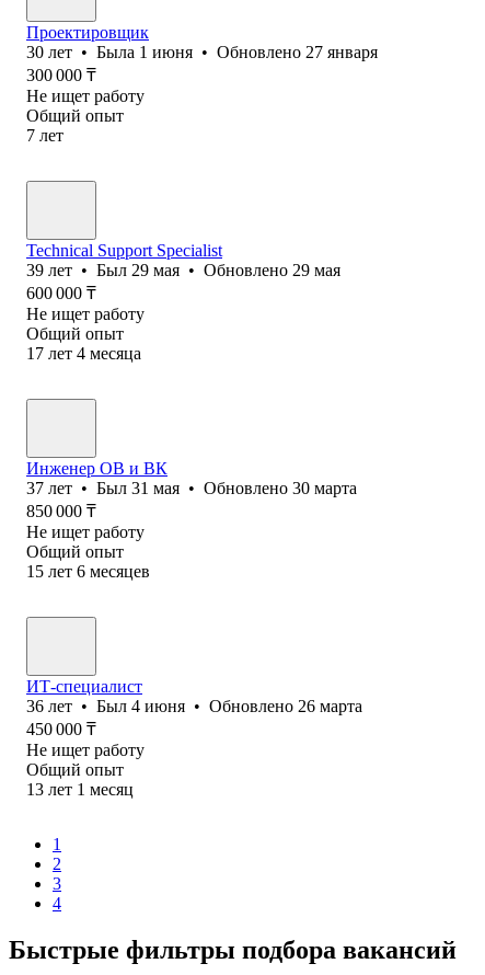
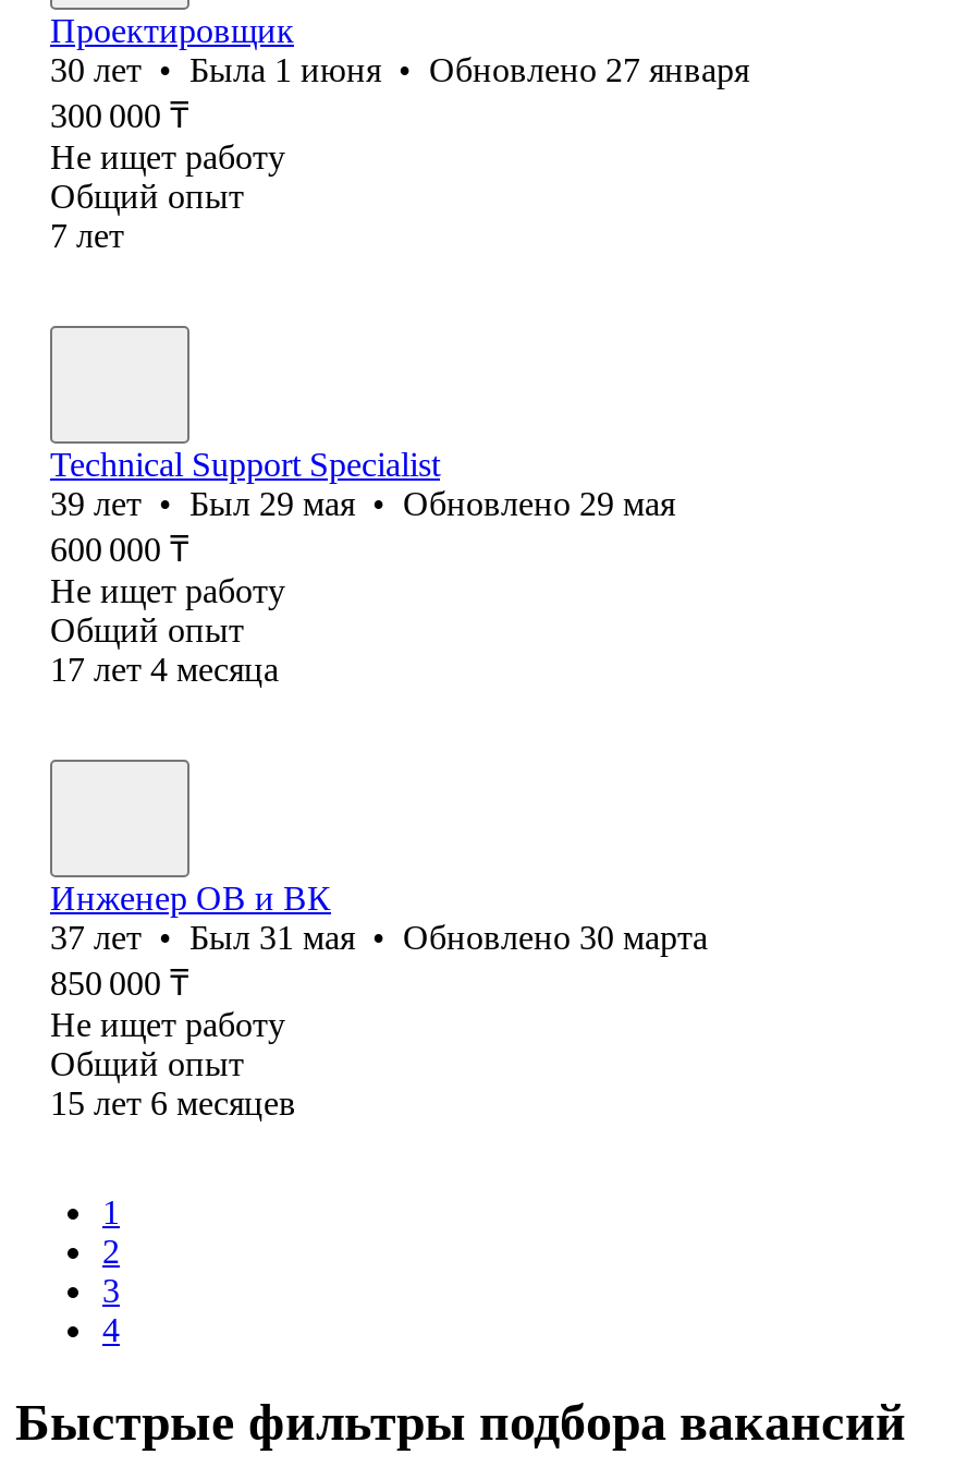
- ИТ-специалист
- 36 лет • Был 4 июня • Обновлено 26 марта
- 450 000 ₸
- Не ищет работу
- Общий опыт
- 13 лет 1 месяц
